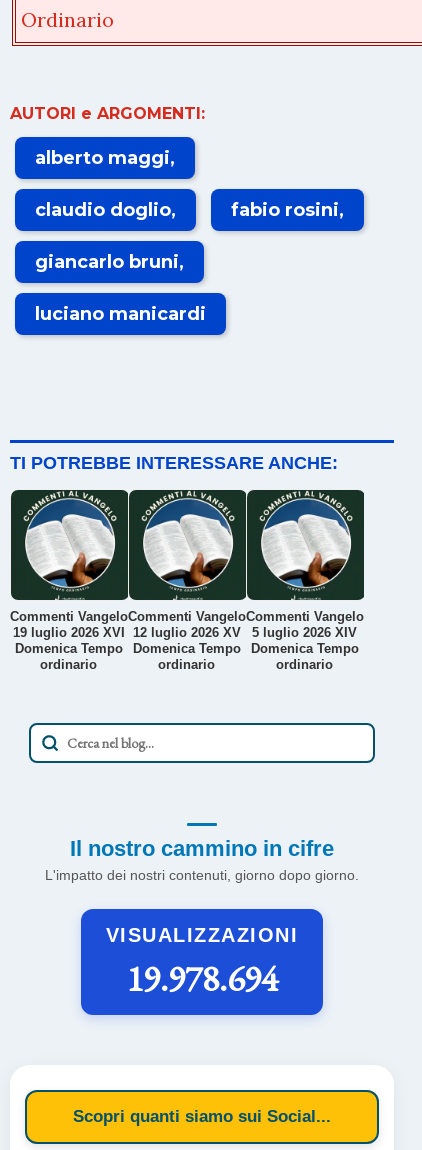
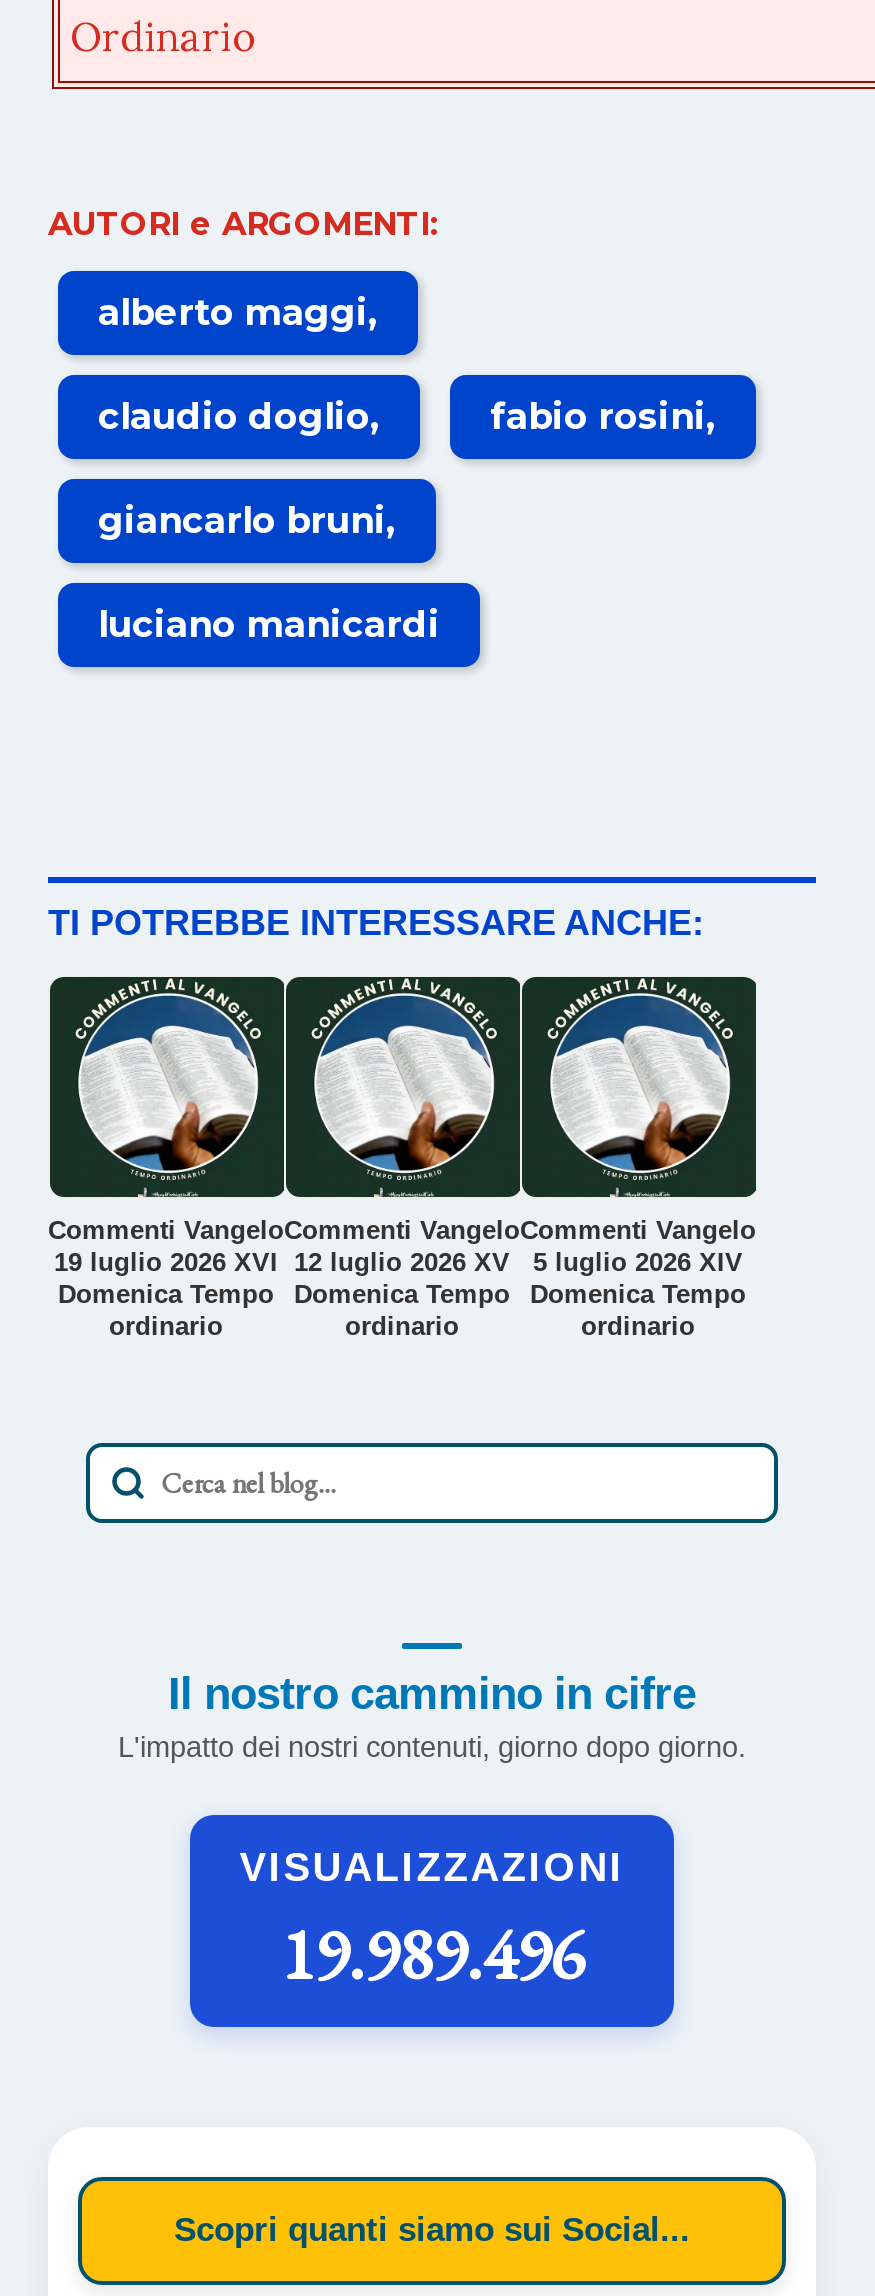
- 19.978.694
+ 19.989.496
